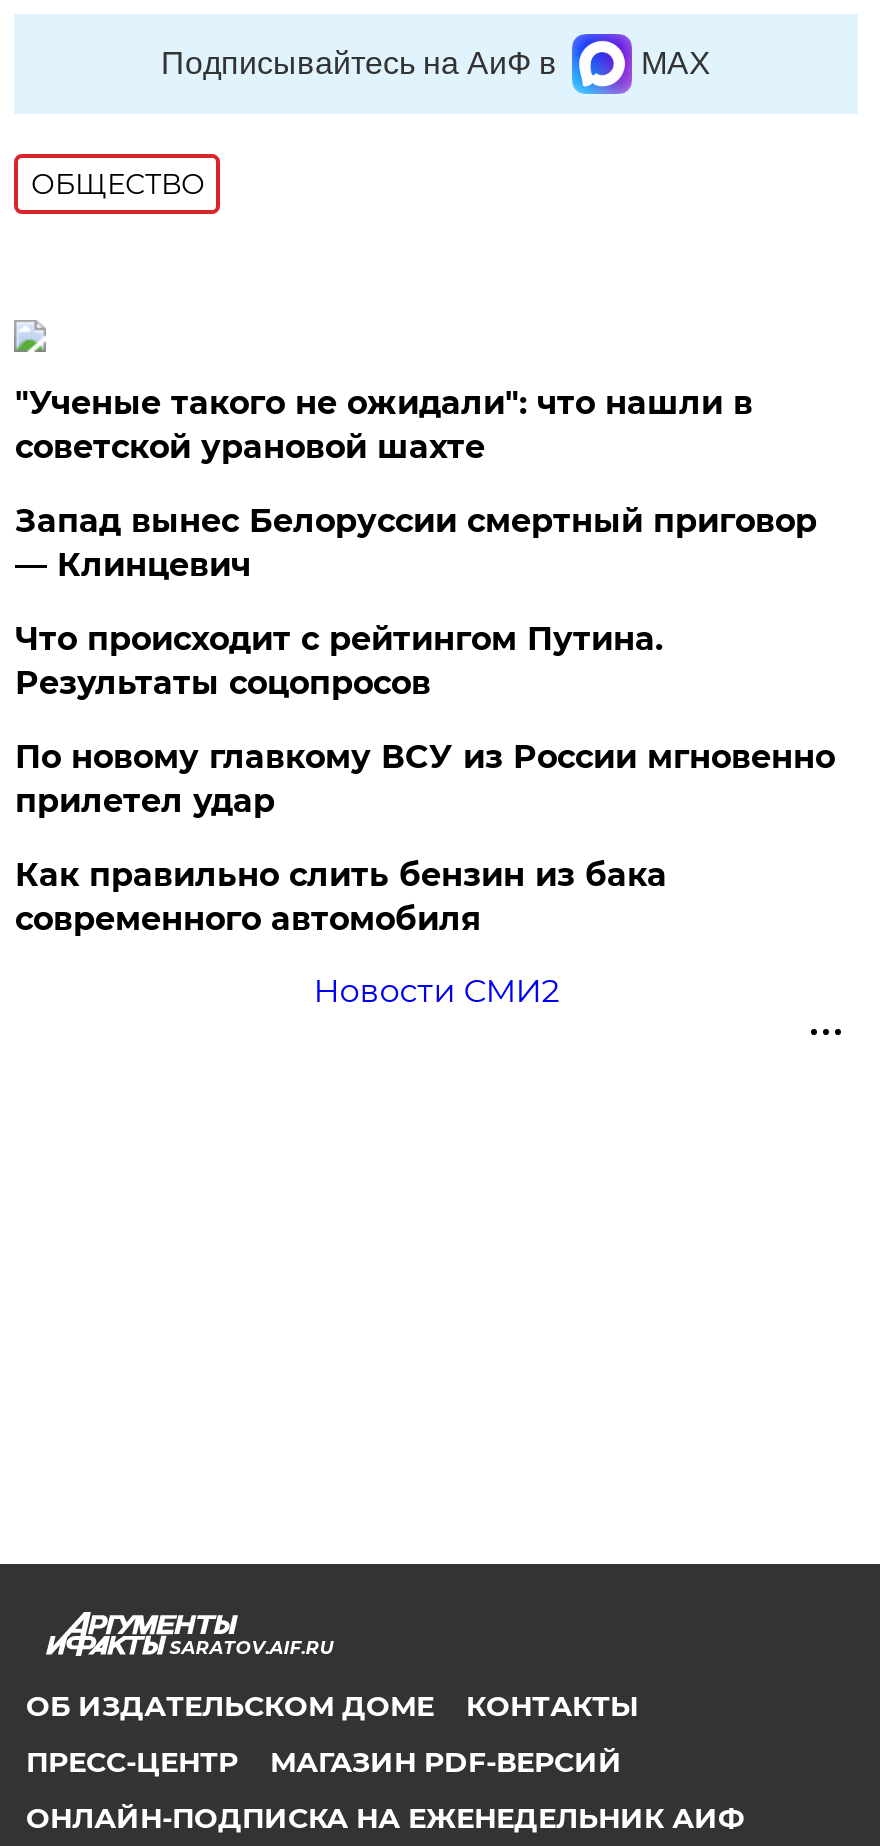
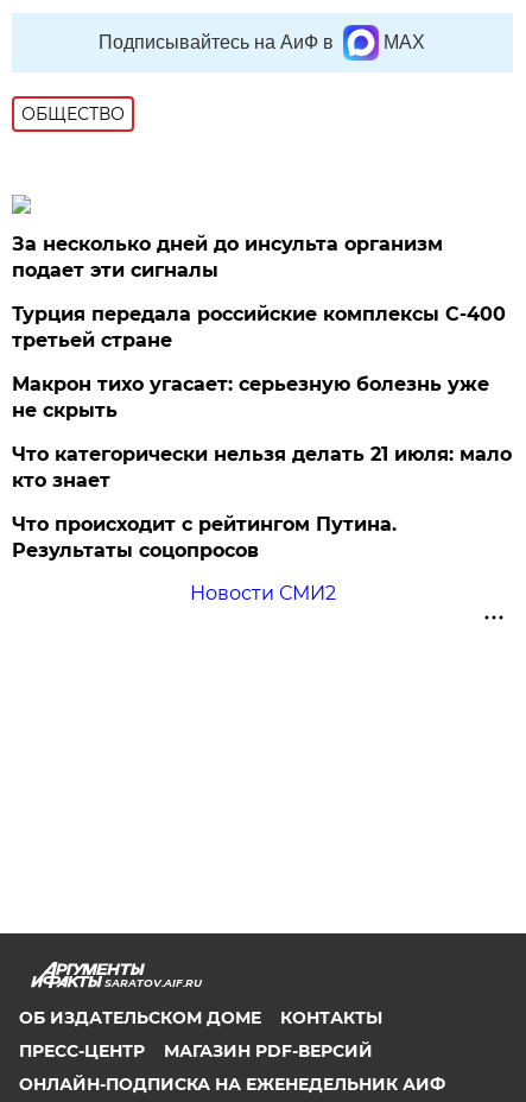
- "Ученые такого не ожидали": что нашли в
- советской урановой шахте
- Запад вынес Белоруссии смертный приговор
- — Клинцевич
+ За несколько дней до инсульта организм
+ подает эти сигналы
+ Турция передала российские комплексы С-400
+ третьей стране
+ Макрон тихо угасает: серьезную болезнь уже
+ не скрыть
+ Что категорически нельзя делать 21 июля: мало
+ кто знает

moved down: Что происходит с рейтингом Путина. | Результаты соцопросов

- По новому главкому ВСУ из России мгновенно
- прилетел удар
- Как правильно слить бензин из бака
- современного автомобиля
